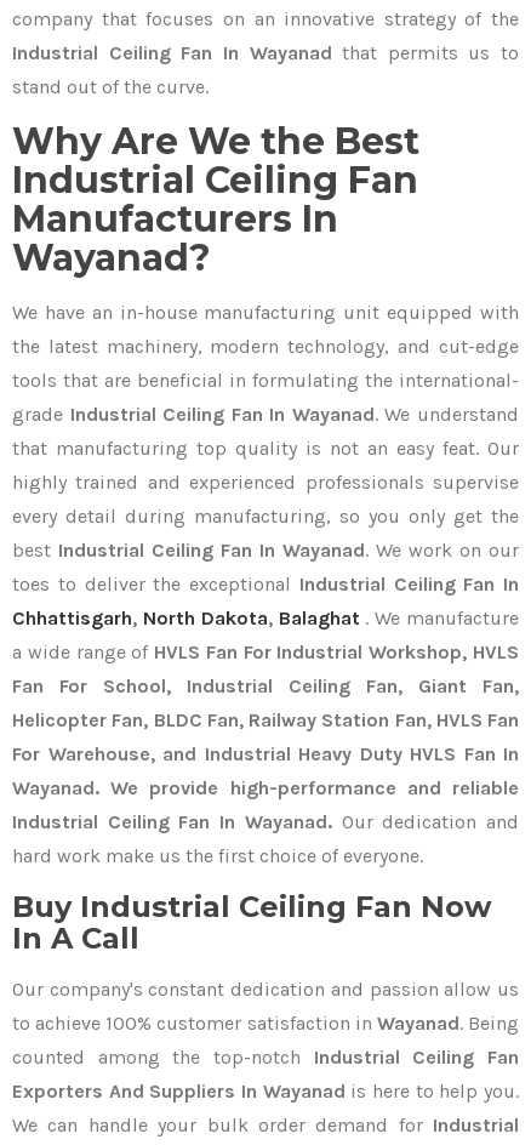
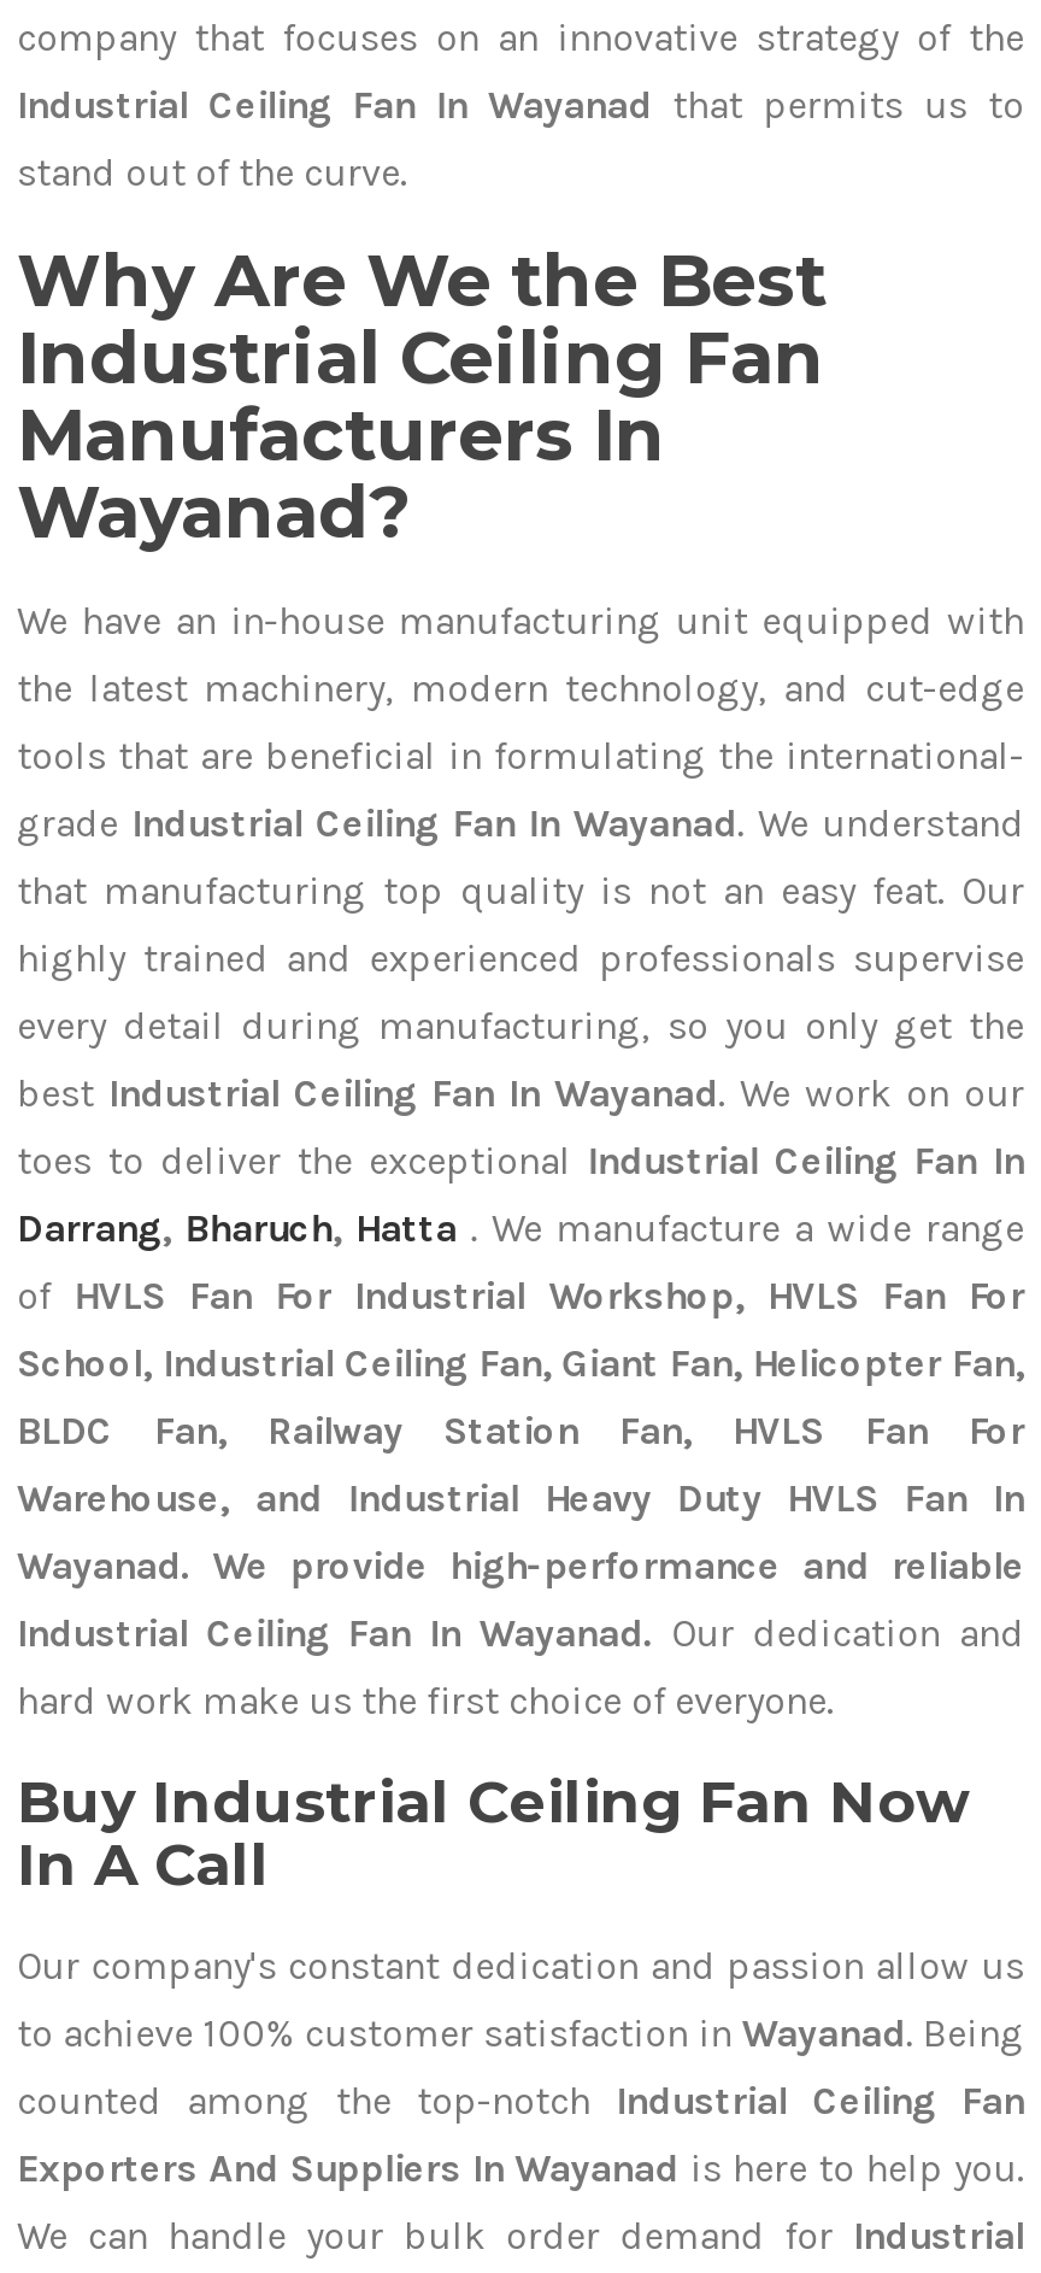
- Chhattisgarh, North Dakota, Balaghat . We manufacture
+ Darrang, Bharuch, Hatta . We manufacture a wide range

- a wide range of HVLS Fan For Industrial Workshop, HVLS
+ of HVLS Fan For Industrial Workshop, HVLS Fan For

- Fan For School, Industrial Ceiling Fan, Giant Fan,
+ School, Industrial Ceiling Fan, Giant Fan, Helicopter Fan,

- Helicopter Fan, BLDC Fan, Railway Station Fan, HVLS Fan
+ BLDC Fan, Railway Station Fan, HVLS Fan For

- For Warehouse, and Industrial Heavy Duty HVLS Fan In
+ Warehouse, and Industrial Heavy Duty HVLS Fan In
